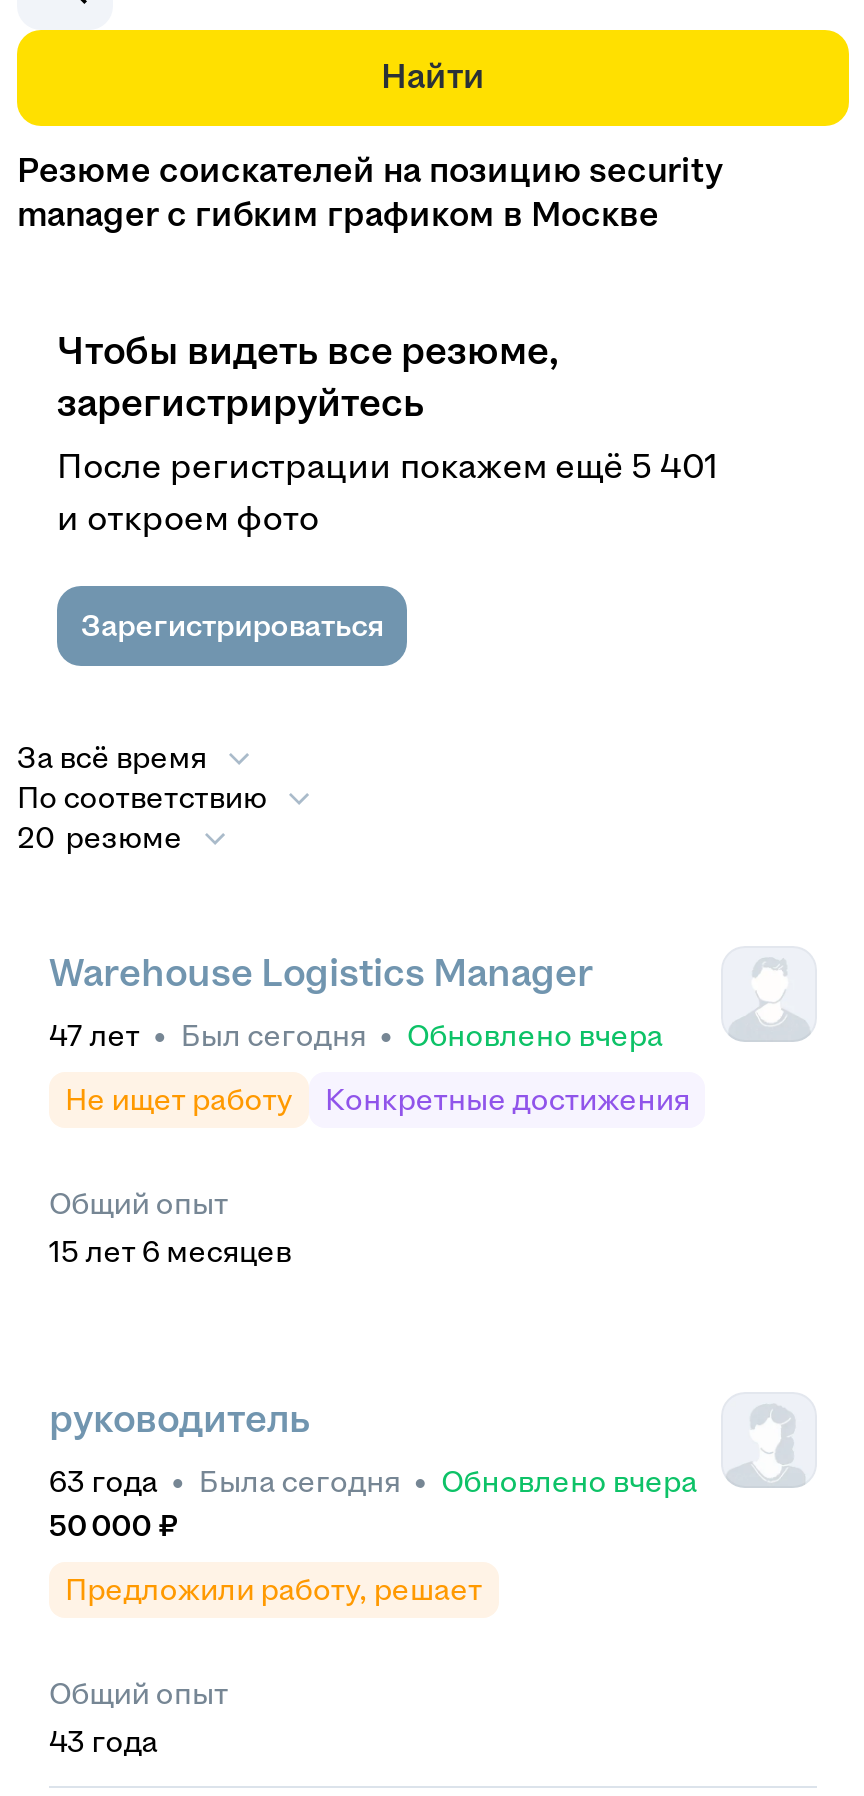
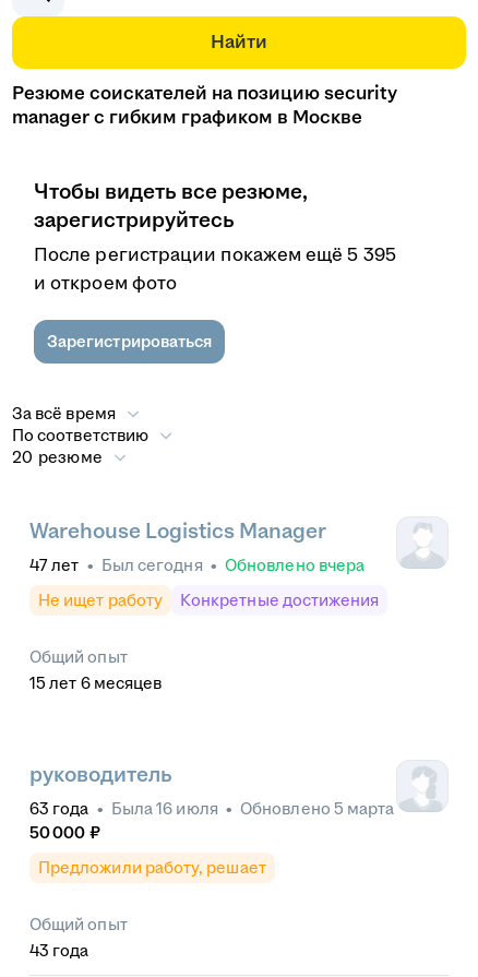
- После регистрации покажем ещё 5 401
+ После регистрации покажем ещё 5 395

- 63 года • Была сегодня • Обновлено вчера
+ 63 года • Была 16 июля • Обновлено 5 марта
